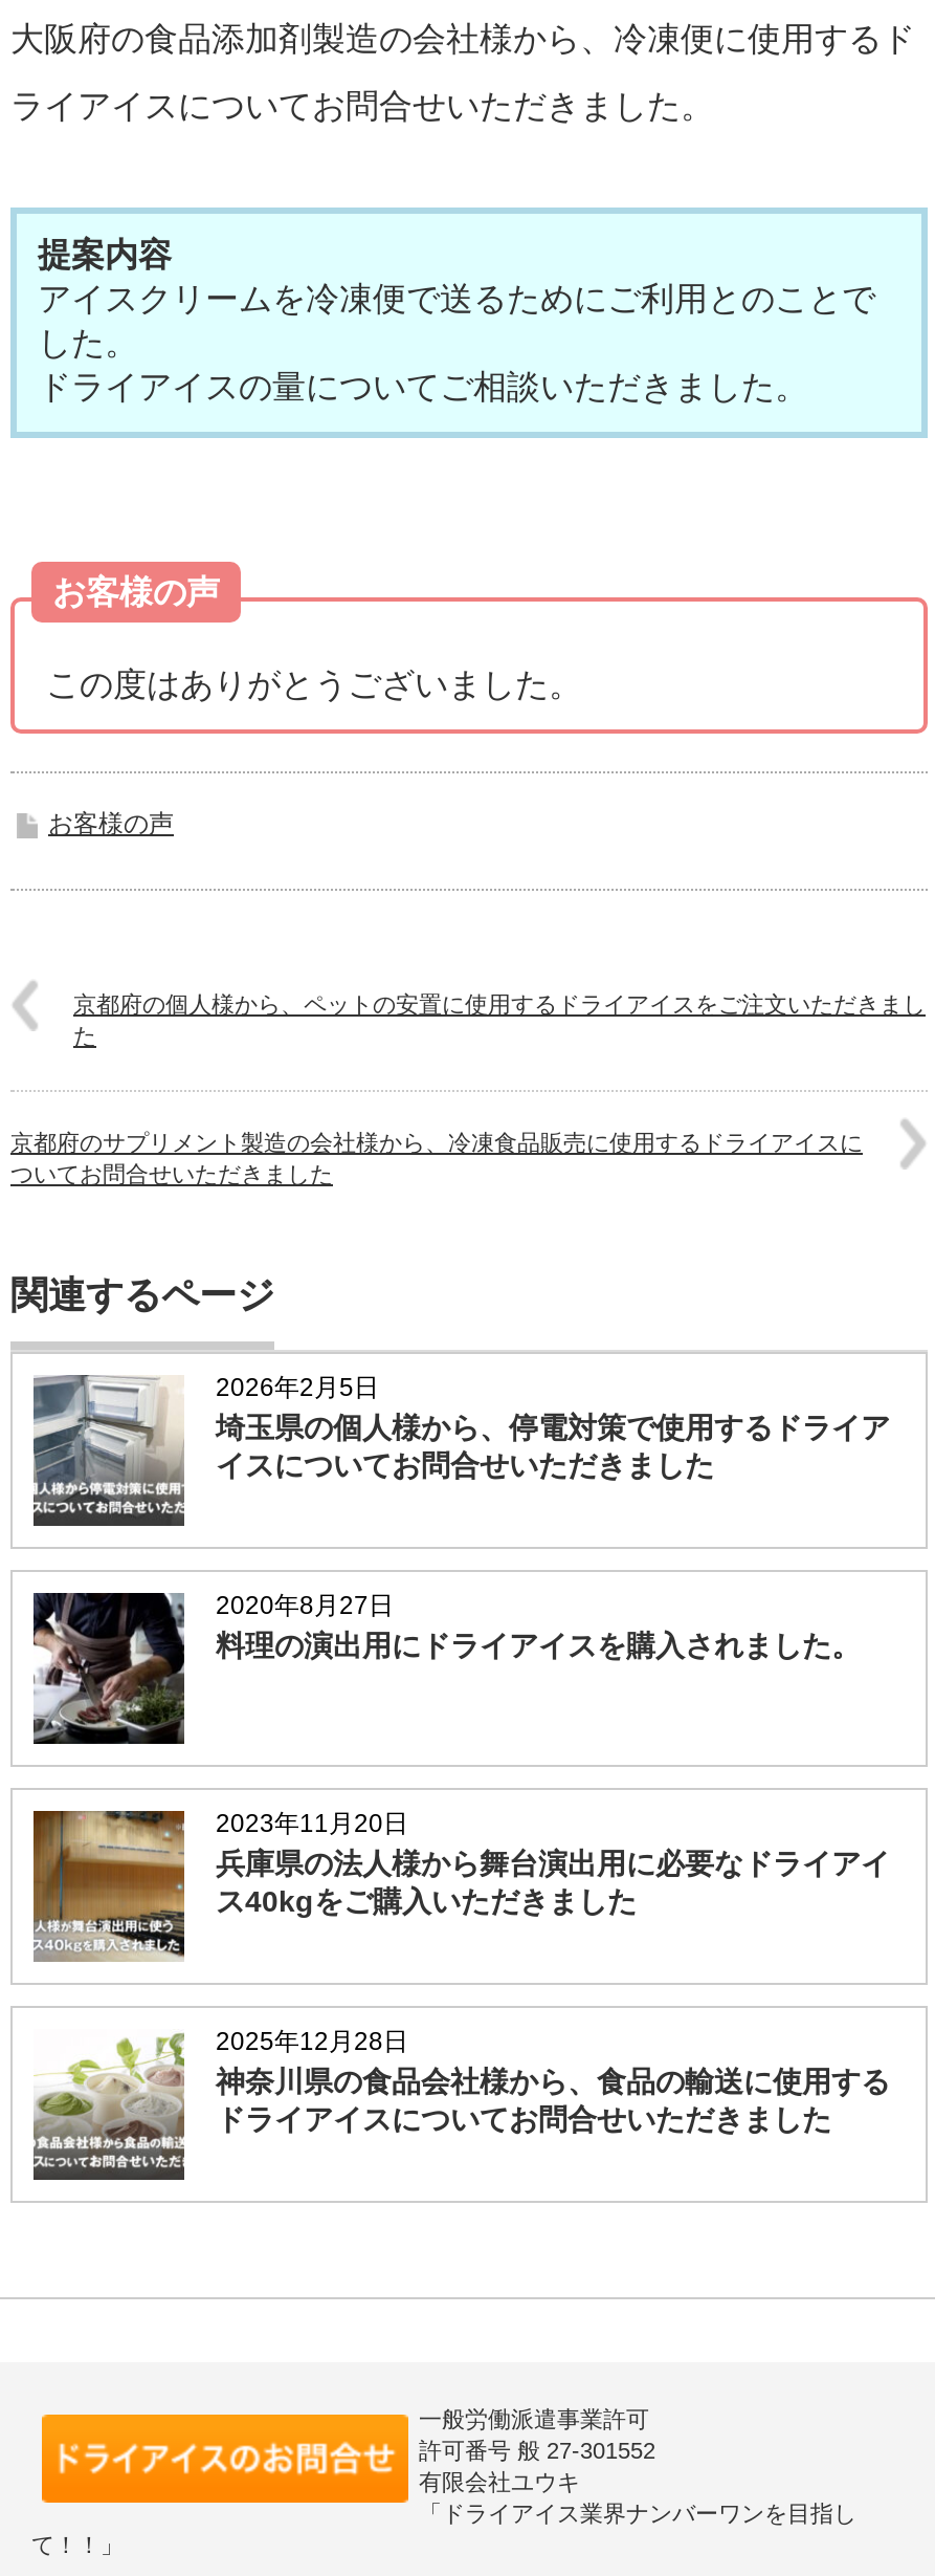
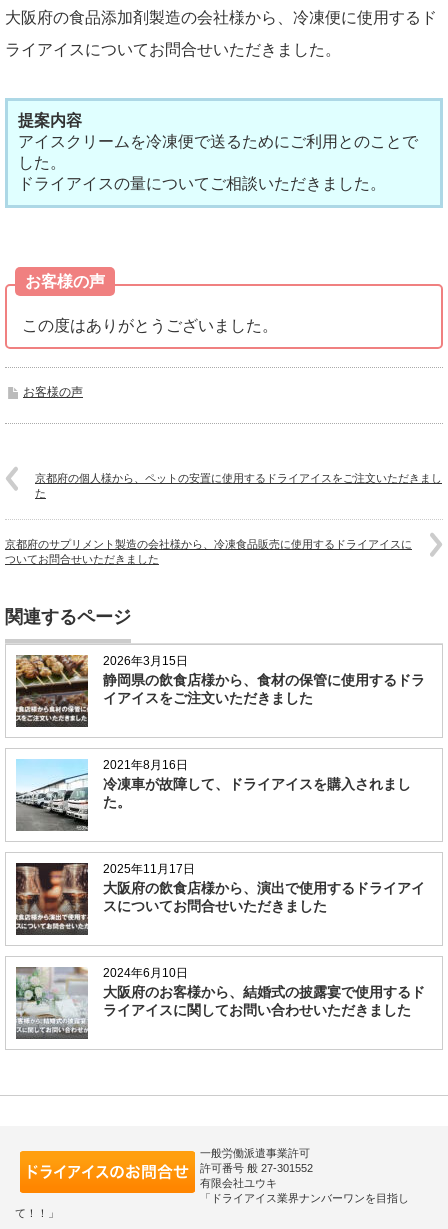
- [image]
- 2026年2月5日
- 埼玉県の個人様から、停電対策で使用するドライア
- イスについてお問合せいただきました
+ [image]
+ 2026年3月15日
+ 静岡県の飲食店様から、食材の保管に使用するドラ
+ イアイスをご注文いただきました

- [image]
- 2020年8月27日
- 料理の演出用にドライアイスを購入されました。
+ [image]
+ 2021年8月16日
+ 冷凍車が故障して、ドライアイスを購入されまし
+ た。

- [image]
- 2023年11月20日
- 兵庫県の法人様から舞台演出用に必要なドライアイ
- ス40kgをご購入いただきました
+ [image]
+ 2025年11月17日
+ 大阪府の飲食店様から、演出で使用するドライアイ
+ スについてお問合せいただきました

- [image]
- 2025年12月28日
- 神奈川県の食品会社様から、食品の輸送に使用する
- ドライアイスについてお問合せいただきました
+ [image]
+ 2024年6月10日
+ 大阪府のお客様から、結婚式の披露宴で使用するド
+ ライアイスに関してお問い合わせいただきました
